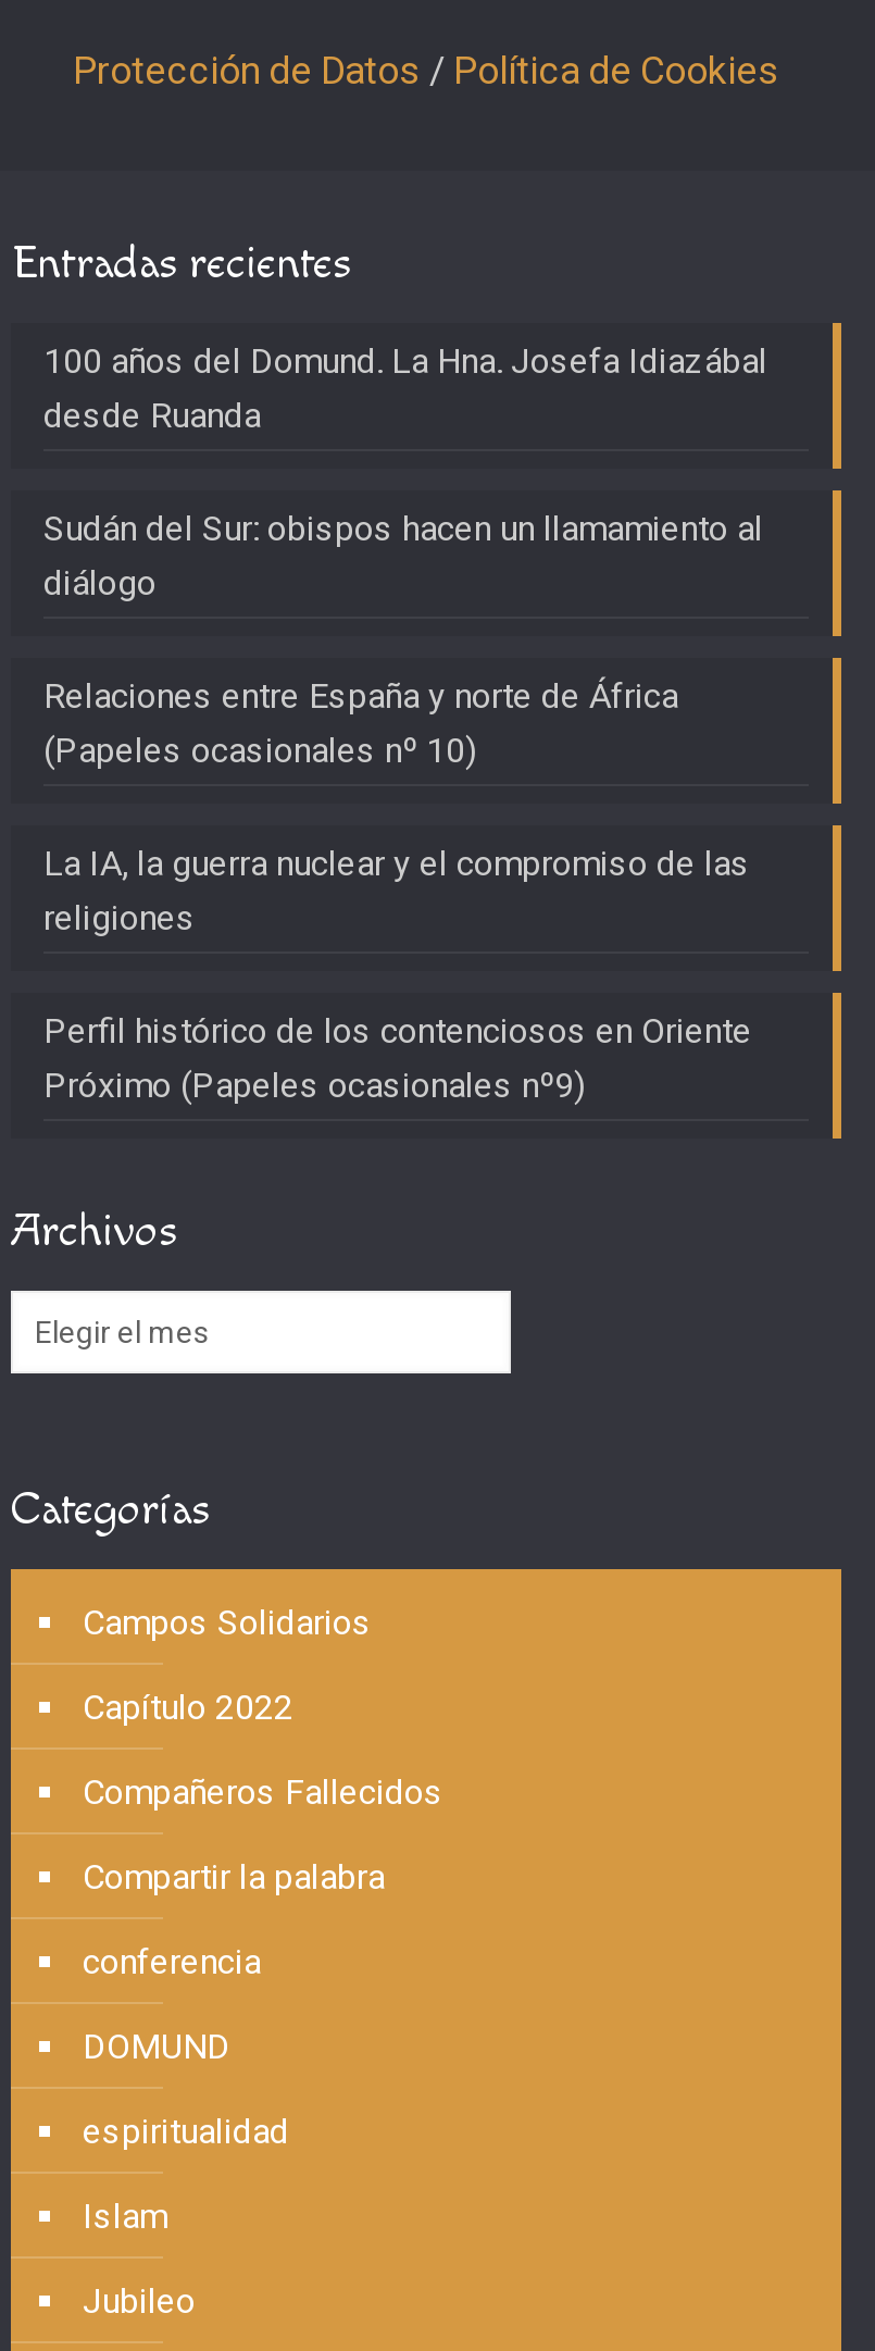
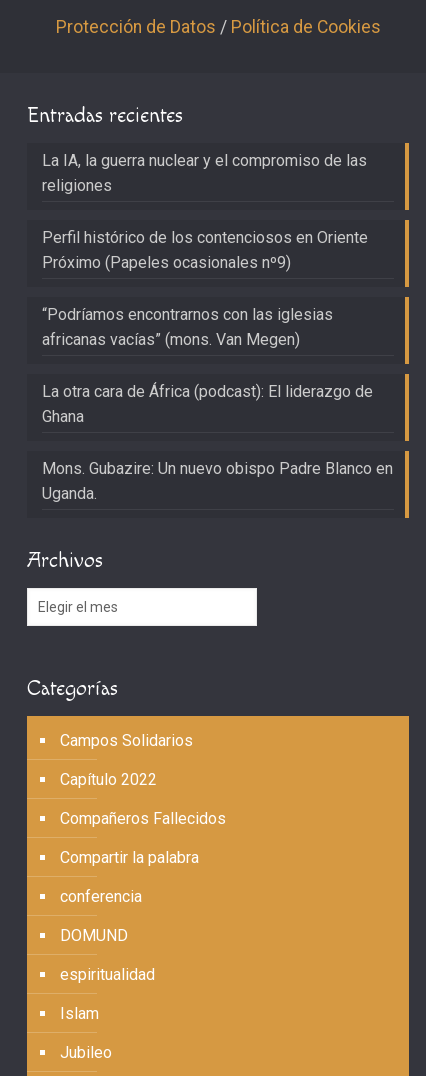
- 100 años del Domund. La Hna. Josefa Idiazábal
- desde Ruanda
- Sudán del Sur: obispos hacen un llamamiento al
- diálogo
- Relaciones entre España y norte de África
- (Papeles ocasionales nº 10)

moved up: La IA, la guerra nuclear y el compromiso de las | religiones | Perfil histórico de los contenciosos en Oriente | Próximo (Papeles ocasionales nº9)

+ “Podríamos encontrarnos con las iglesias
+ africanas vacías” (mons. Van Megen)
+ La otra cara de África (podcast): El liderazgo de
+ Ghana
+ Mons. Gubazire: Un nuevo obispo Padre Blanco en
+ Uganda.
